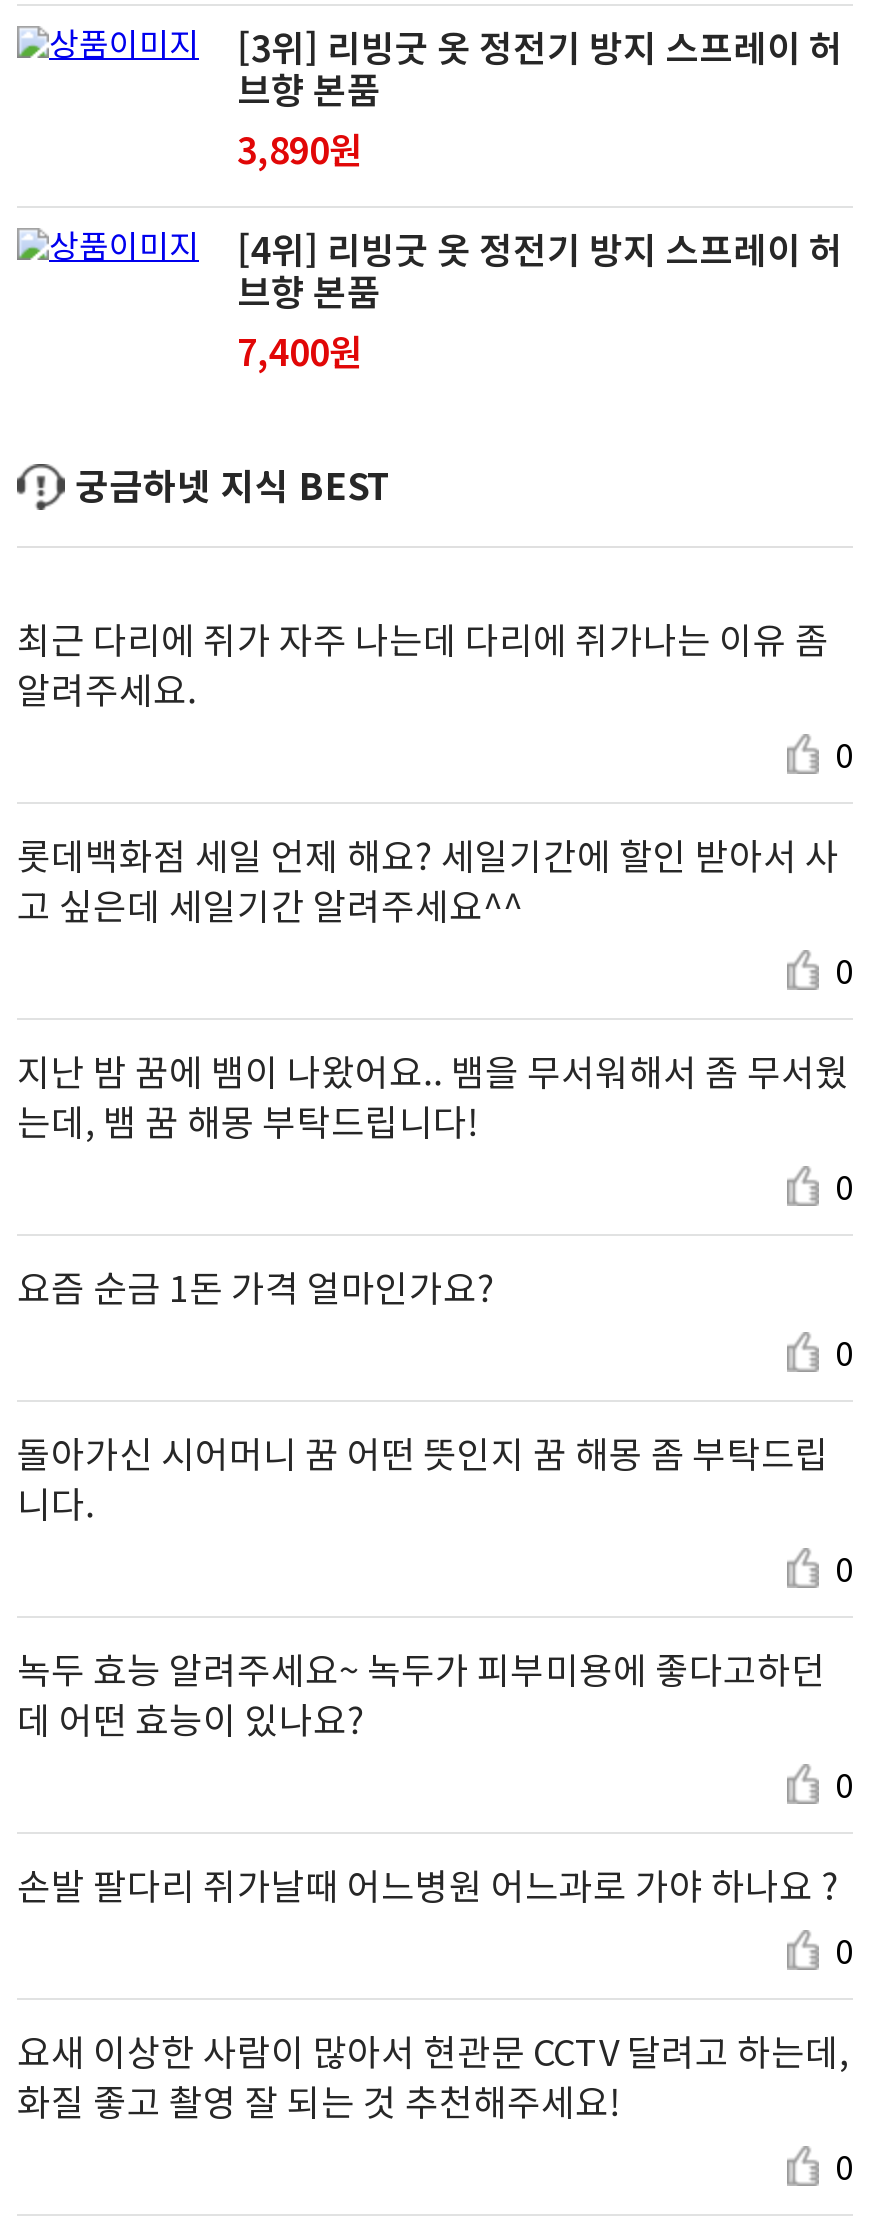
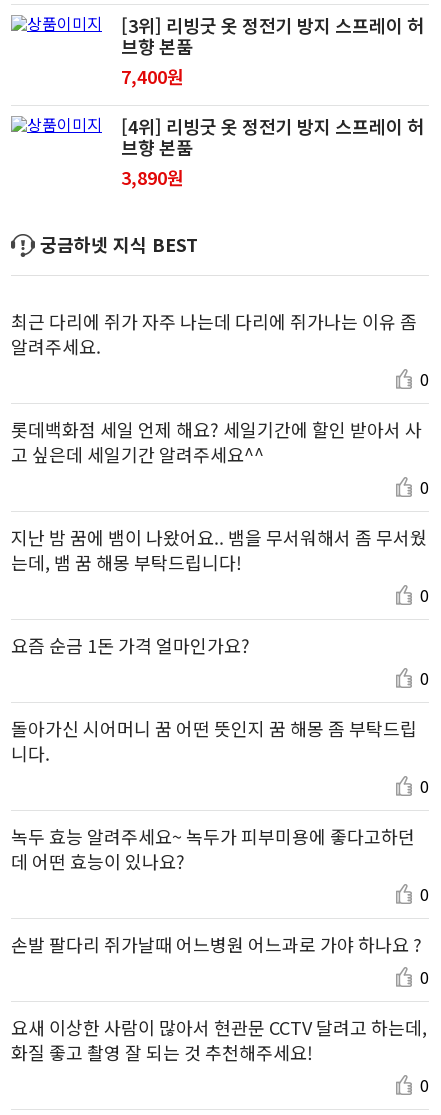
- 3,890원
+ 7,400원

- 7,400원
+ 3,890원
